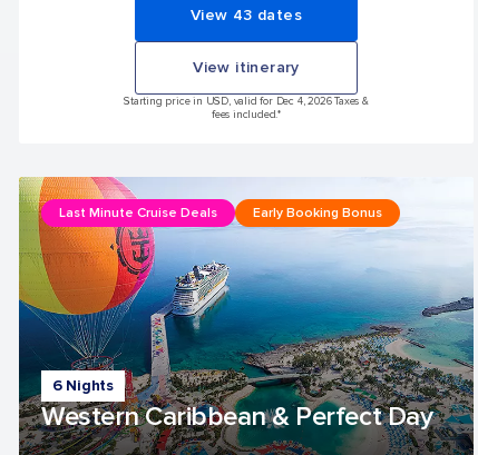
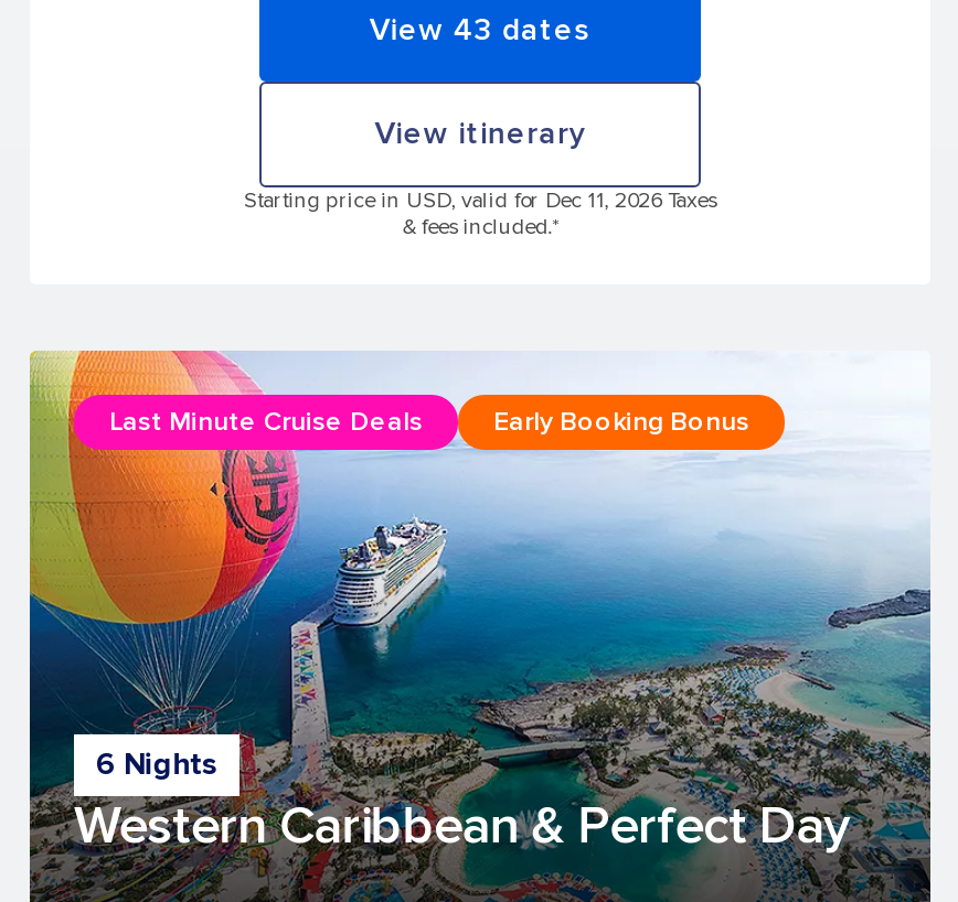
- Starting price in USD, valid for Dec 4, 2026 Taxes &
- fees included.*
+ Starting price in USD, valid for Dec 11, 2026 Taxes
+ & fees included.*
